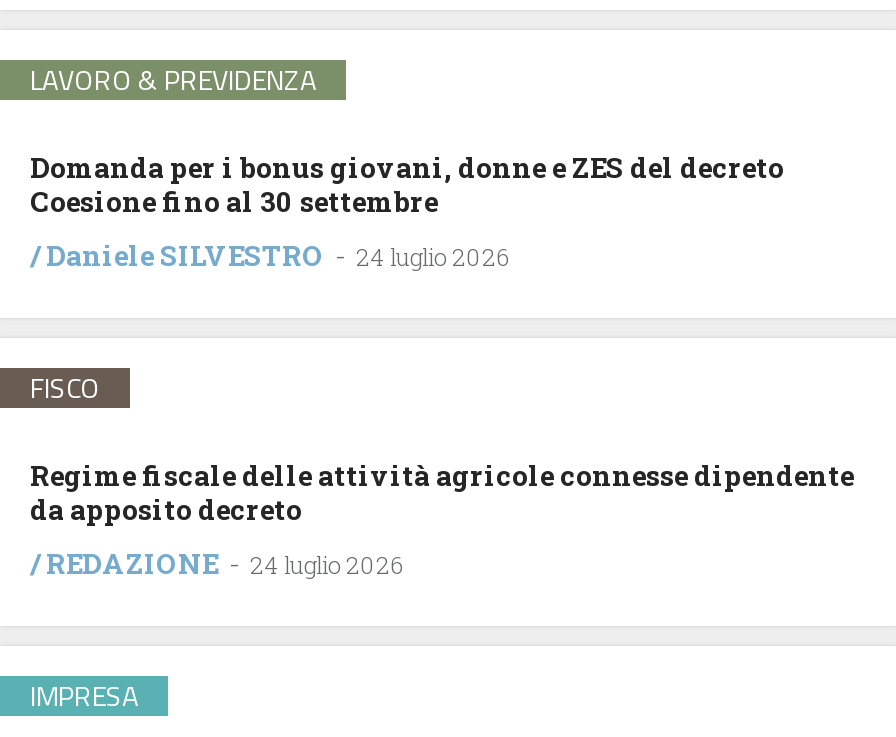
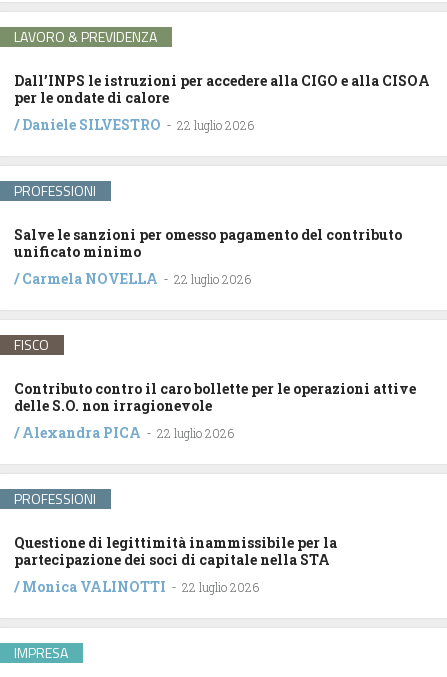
- Domanda per i bonus giovani, donne e ZES del decreto
- Coesione fino al 30 settembre
- /Daniele SILVESTRO - 24 luglio 2026
+ Dall’INPS le istruzioni per accedere alla CIGO e alla CISOA
+ per le ondate di calore
+ /Daniele SILVESTRO - 22 luglio 2026
+ PROFESSIONI
+ Salve le sanzioni per omesso pagamento del contributo
+ unificato minimo
+ /Carmela NOVELLA - 22 luglio 2026

- Regime fiscale delle attività agricole connesse dipendente
- da apposito decreto
- /REDAZIONE - 24 luglio 2026
+ Contributo contro il caro bollette per le operazioni attive
+ delle S.O. non irragionevole
+ /Alexandra PICA - 22 luglio 2026
+ PROFESSIONI
+ Questione di legittimità inammissibile per la
+ partecipazione dei soci di capitale nella STA
+ /Monica VALINOTTI - 22 luglio 2026
